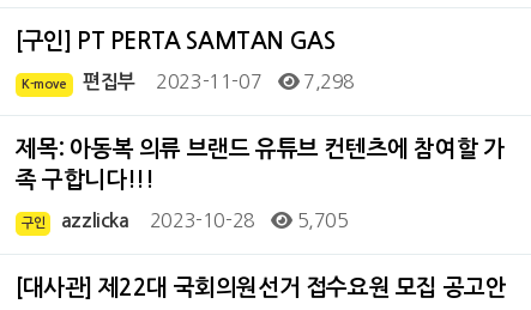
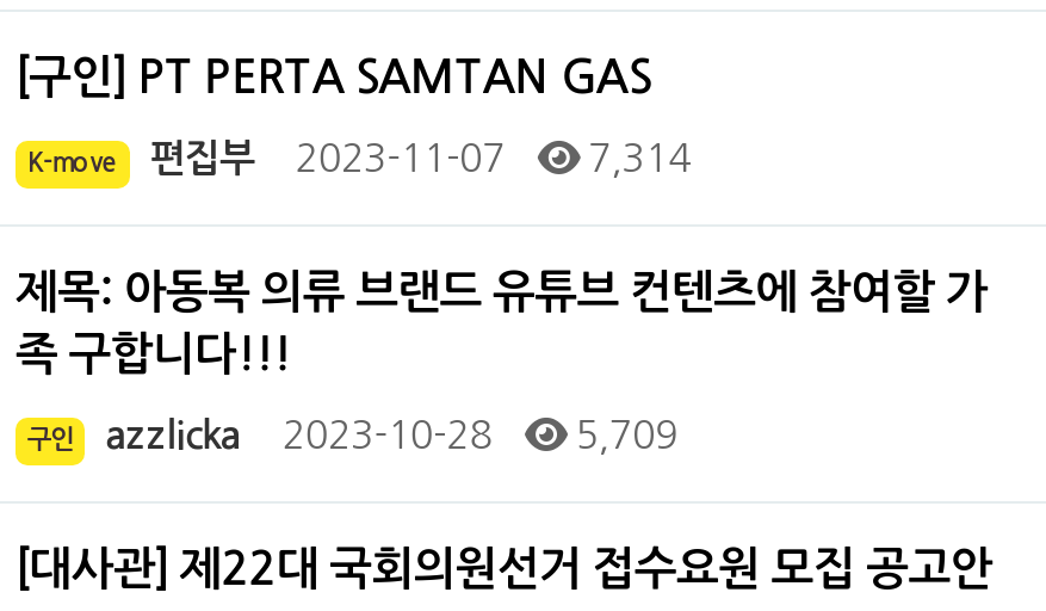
- K-move 편집부 2023-11-07 7,298
+ K-move 편집부 2023-11-07 7,314

- 구인 azzlicka 2023-10-28 5,705
+ 구인 azzlicka 2023-10-28 5,709
